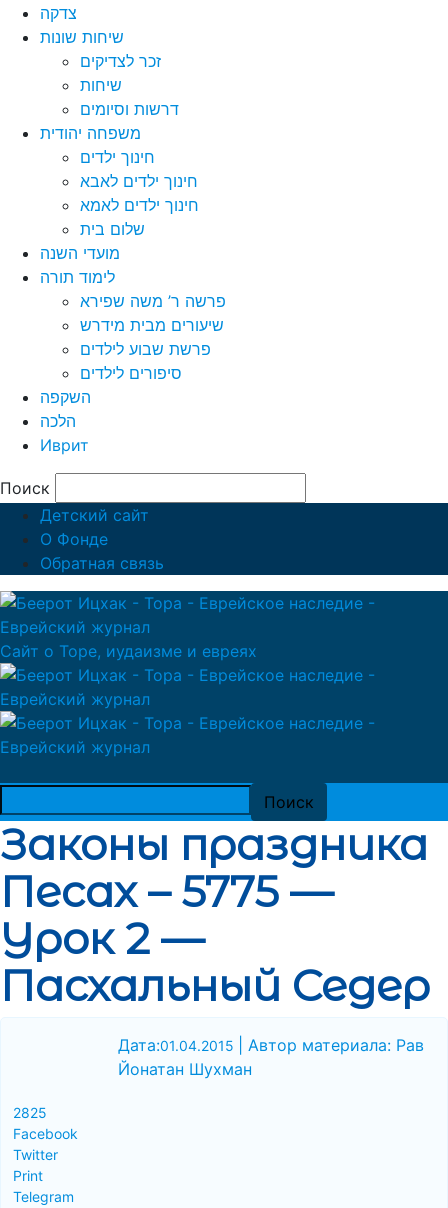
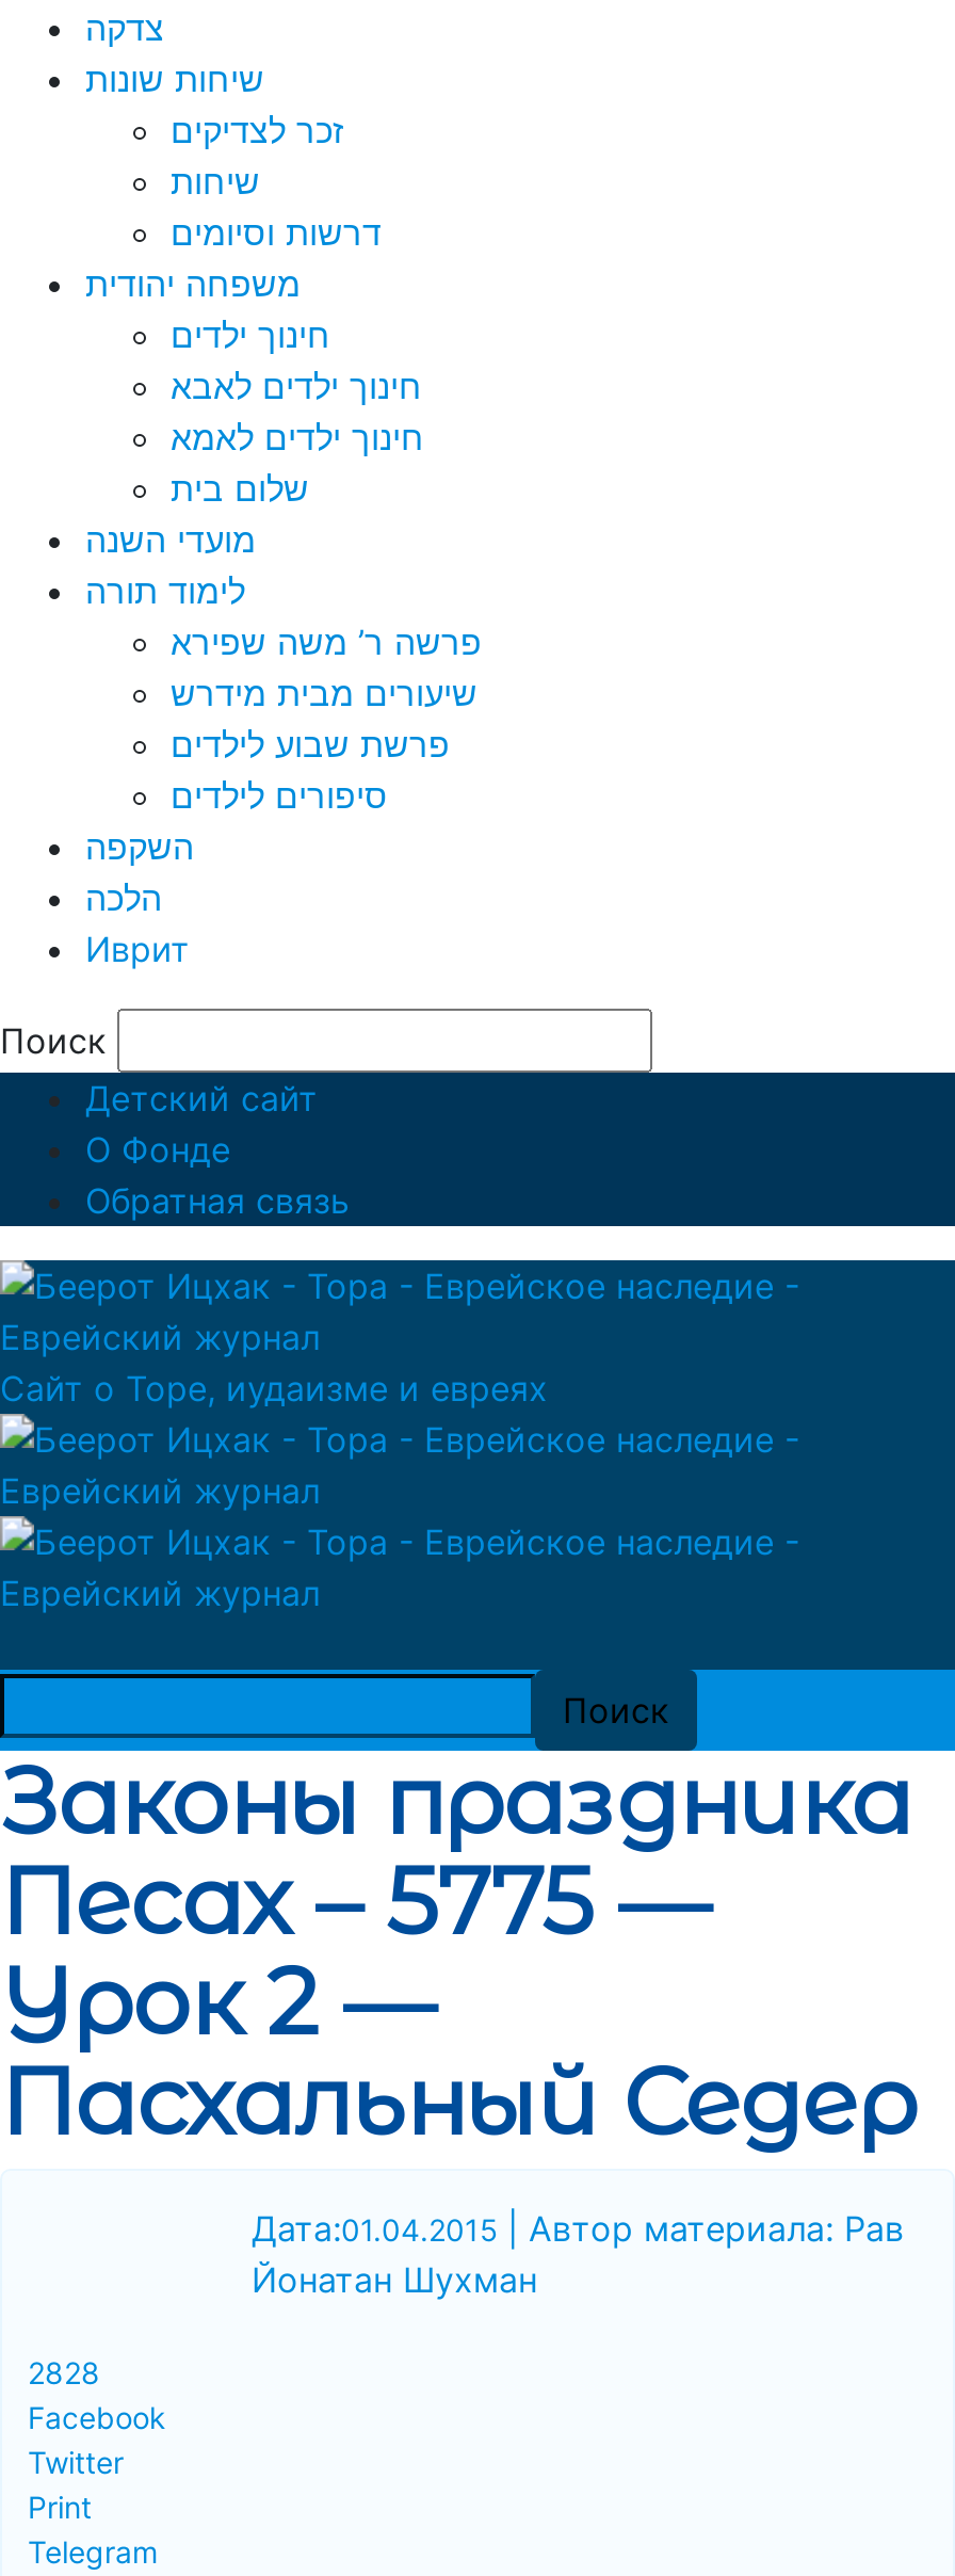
- 2825
+ 2828
